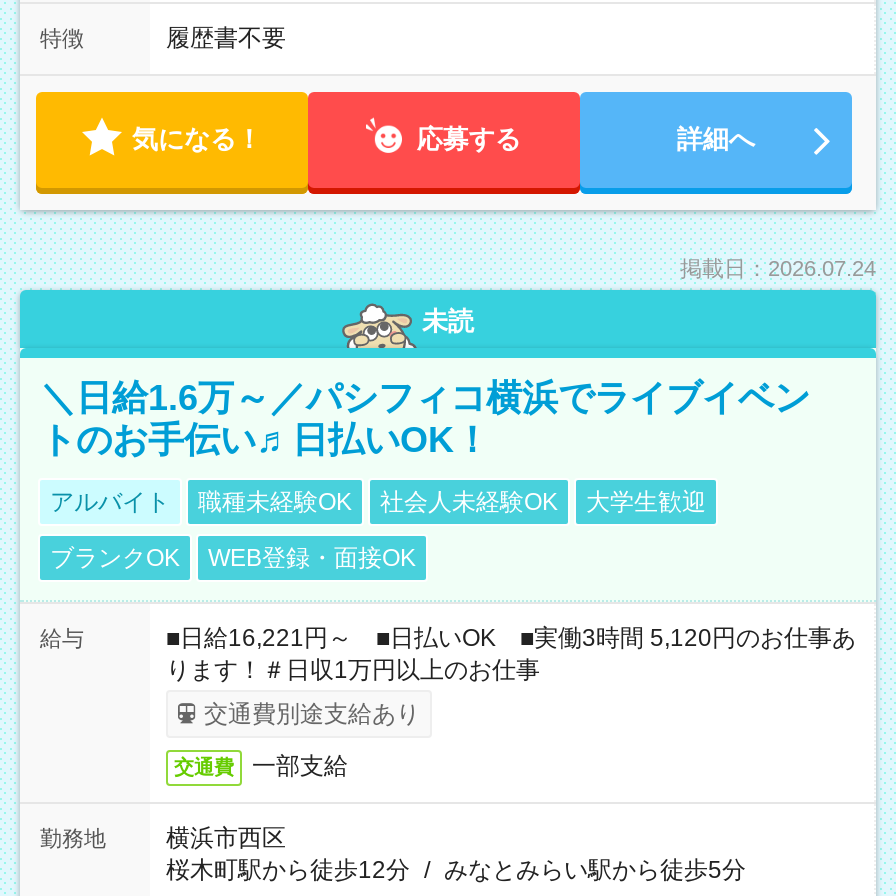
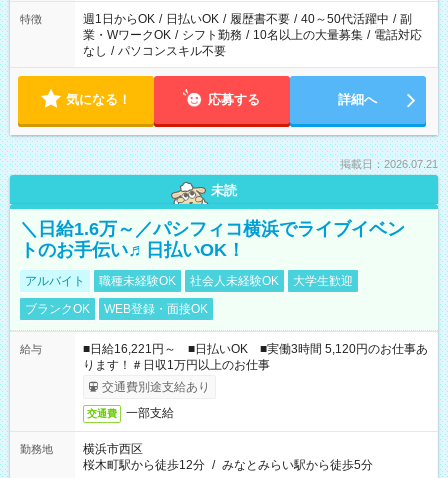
- 履歴書不要
+ 週1日からOK / 日払いOK / 履歴書不要 / 40～50代活躍中 / 副
+ 業・WワークOK / シフト勤務 / 10名以上の大量募集 / 電話対応
+ なし / パソコンスキル不要

- 掲載日：2026.07.24
+ 掲載日：2026.07.21
